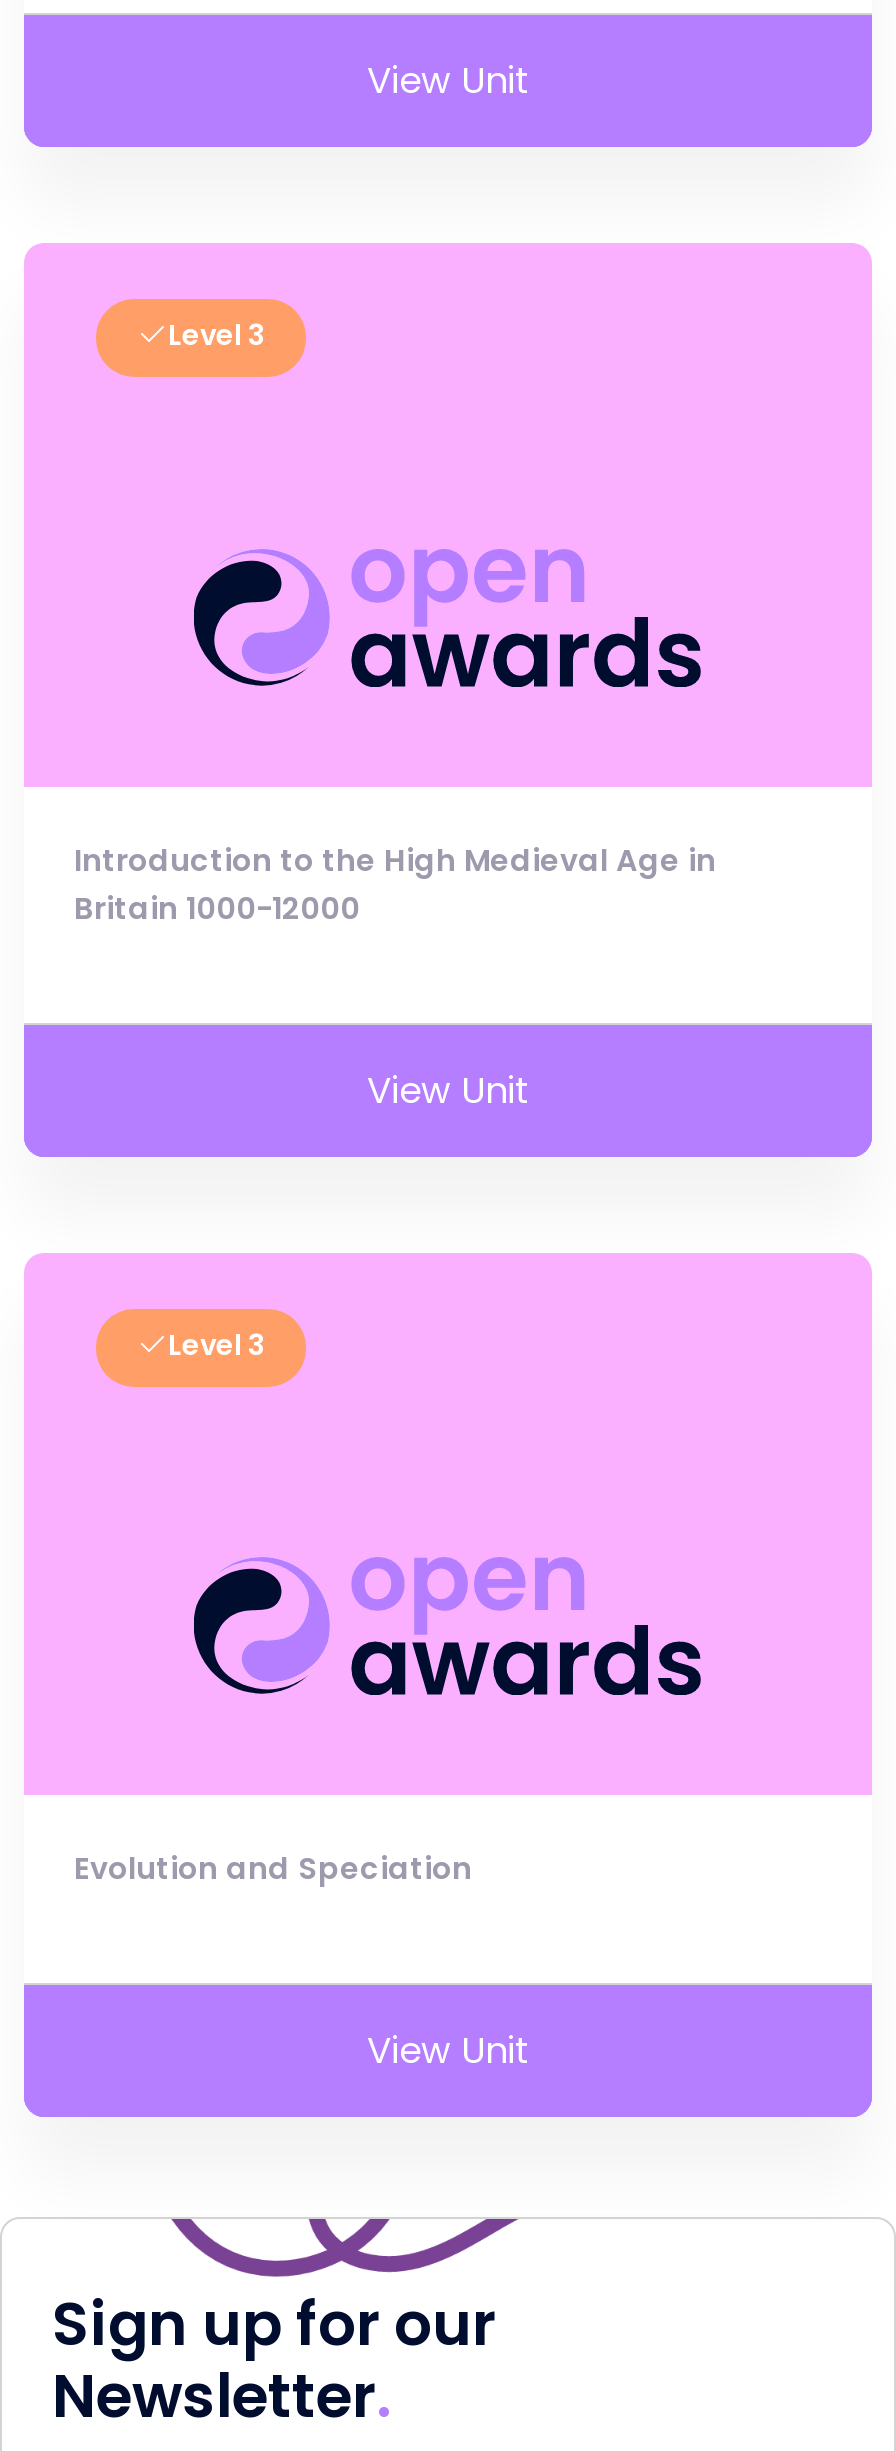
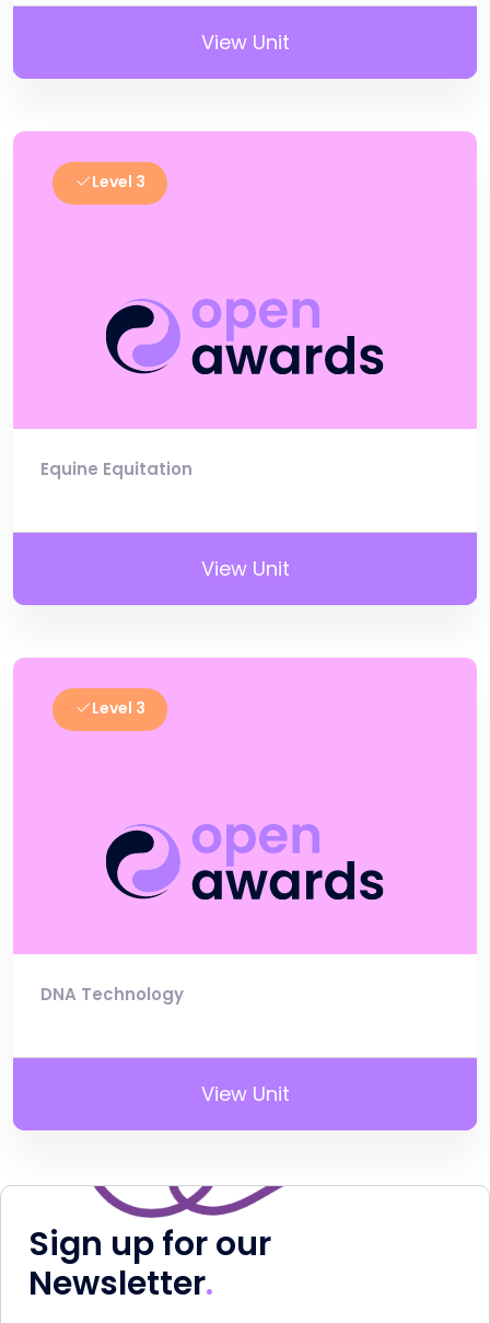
- Introduction to the High Medieval Age in
- Britain 1000-12000
+ Equine Equitation

- Evolution and Speciation
+ DNA Technology
